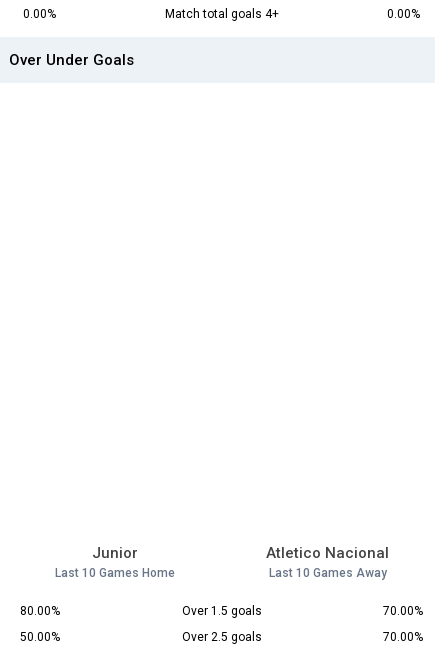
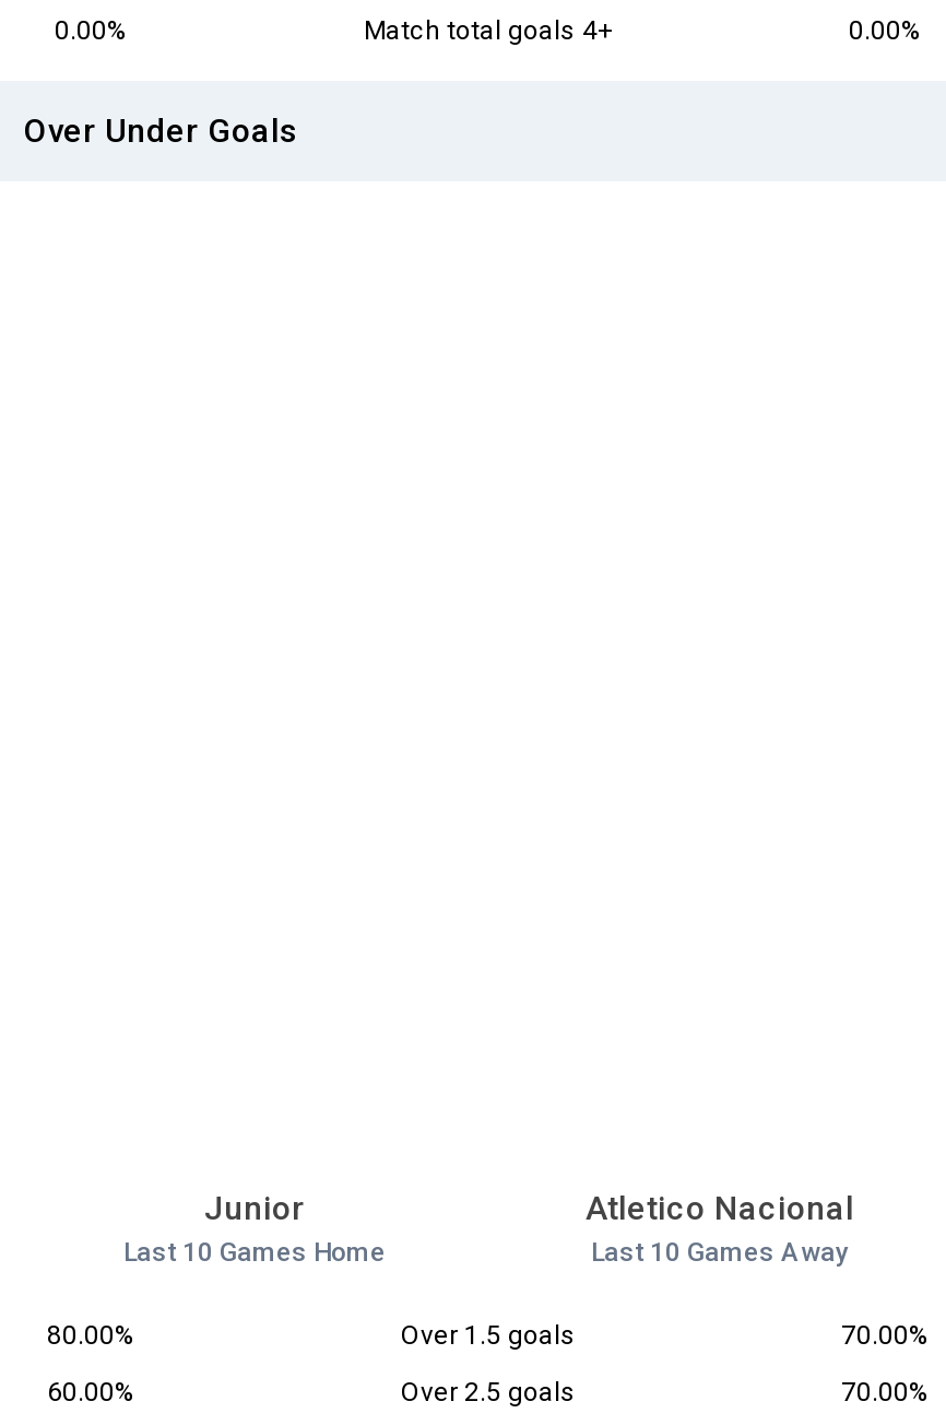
- 50.00%
+ 60.00%
